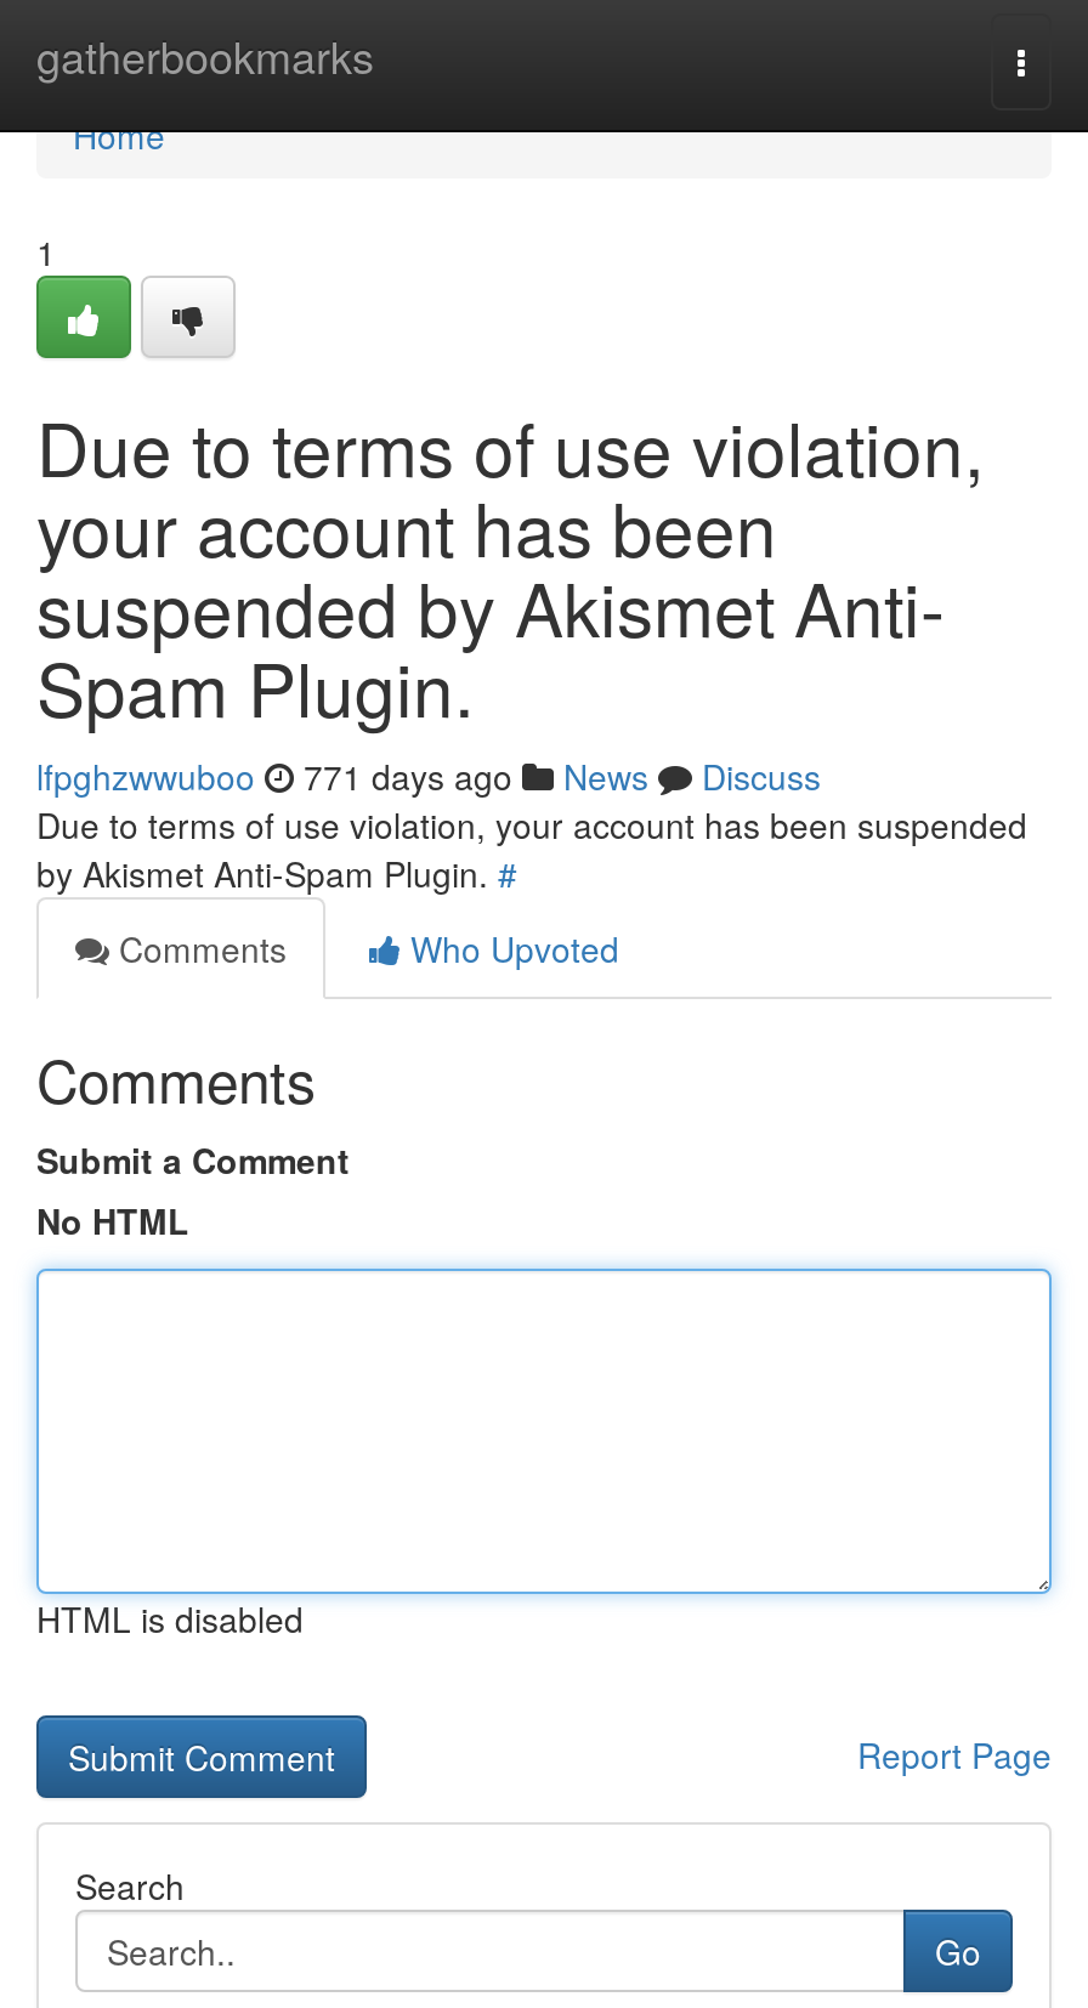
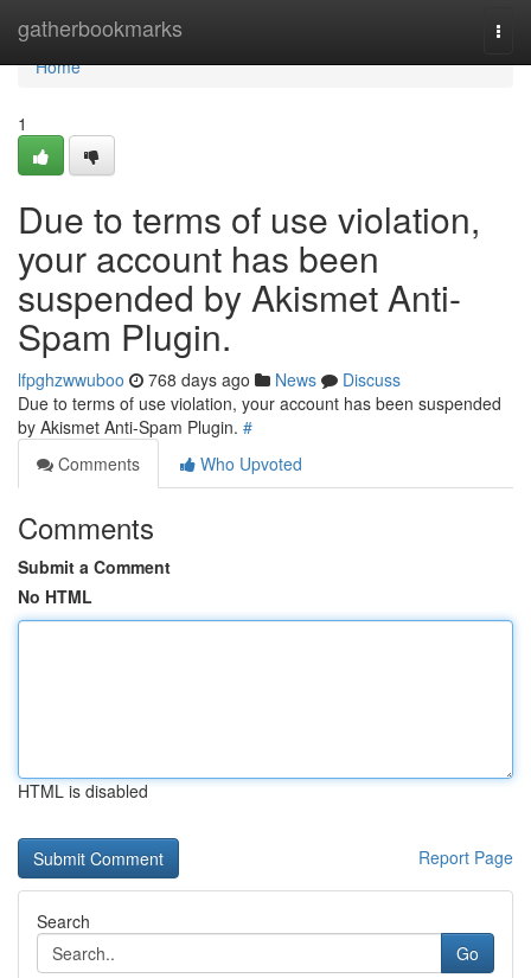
- lfpghzwwuboo 771 days ago News Discuss
+ lfpghzwwuboo 768 days ago News Discuss
